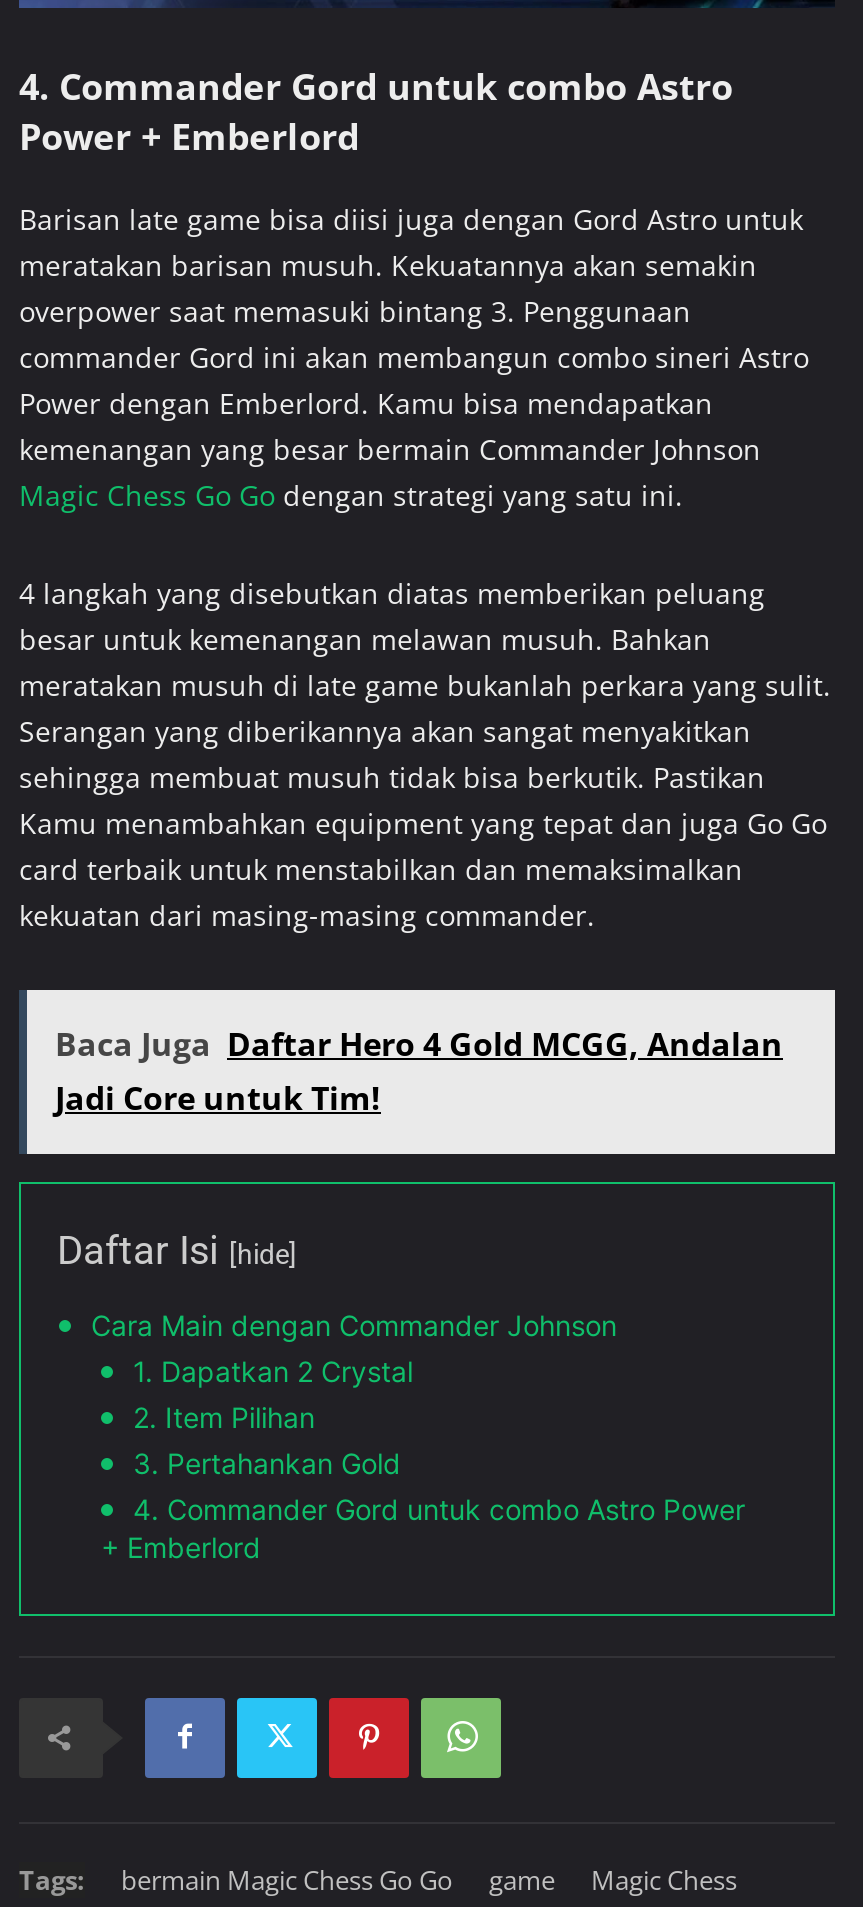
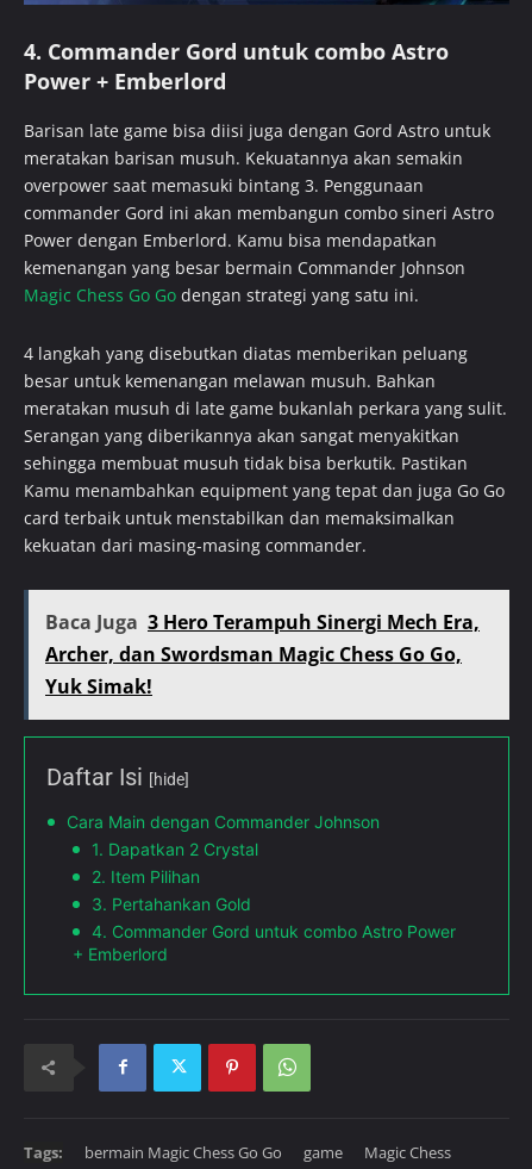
- Baca Juga Daftar Hero 4 Gold MCGG, Andalan
- Jadi Core untuk Tim!
+ Baca Juga 3 Hero Terampuh Sinergi Mech Era,
+ Archer, dan Swordsman Magic Chess Go Go,
+ Yuk Simak!
